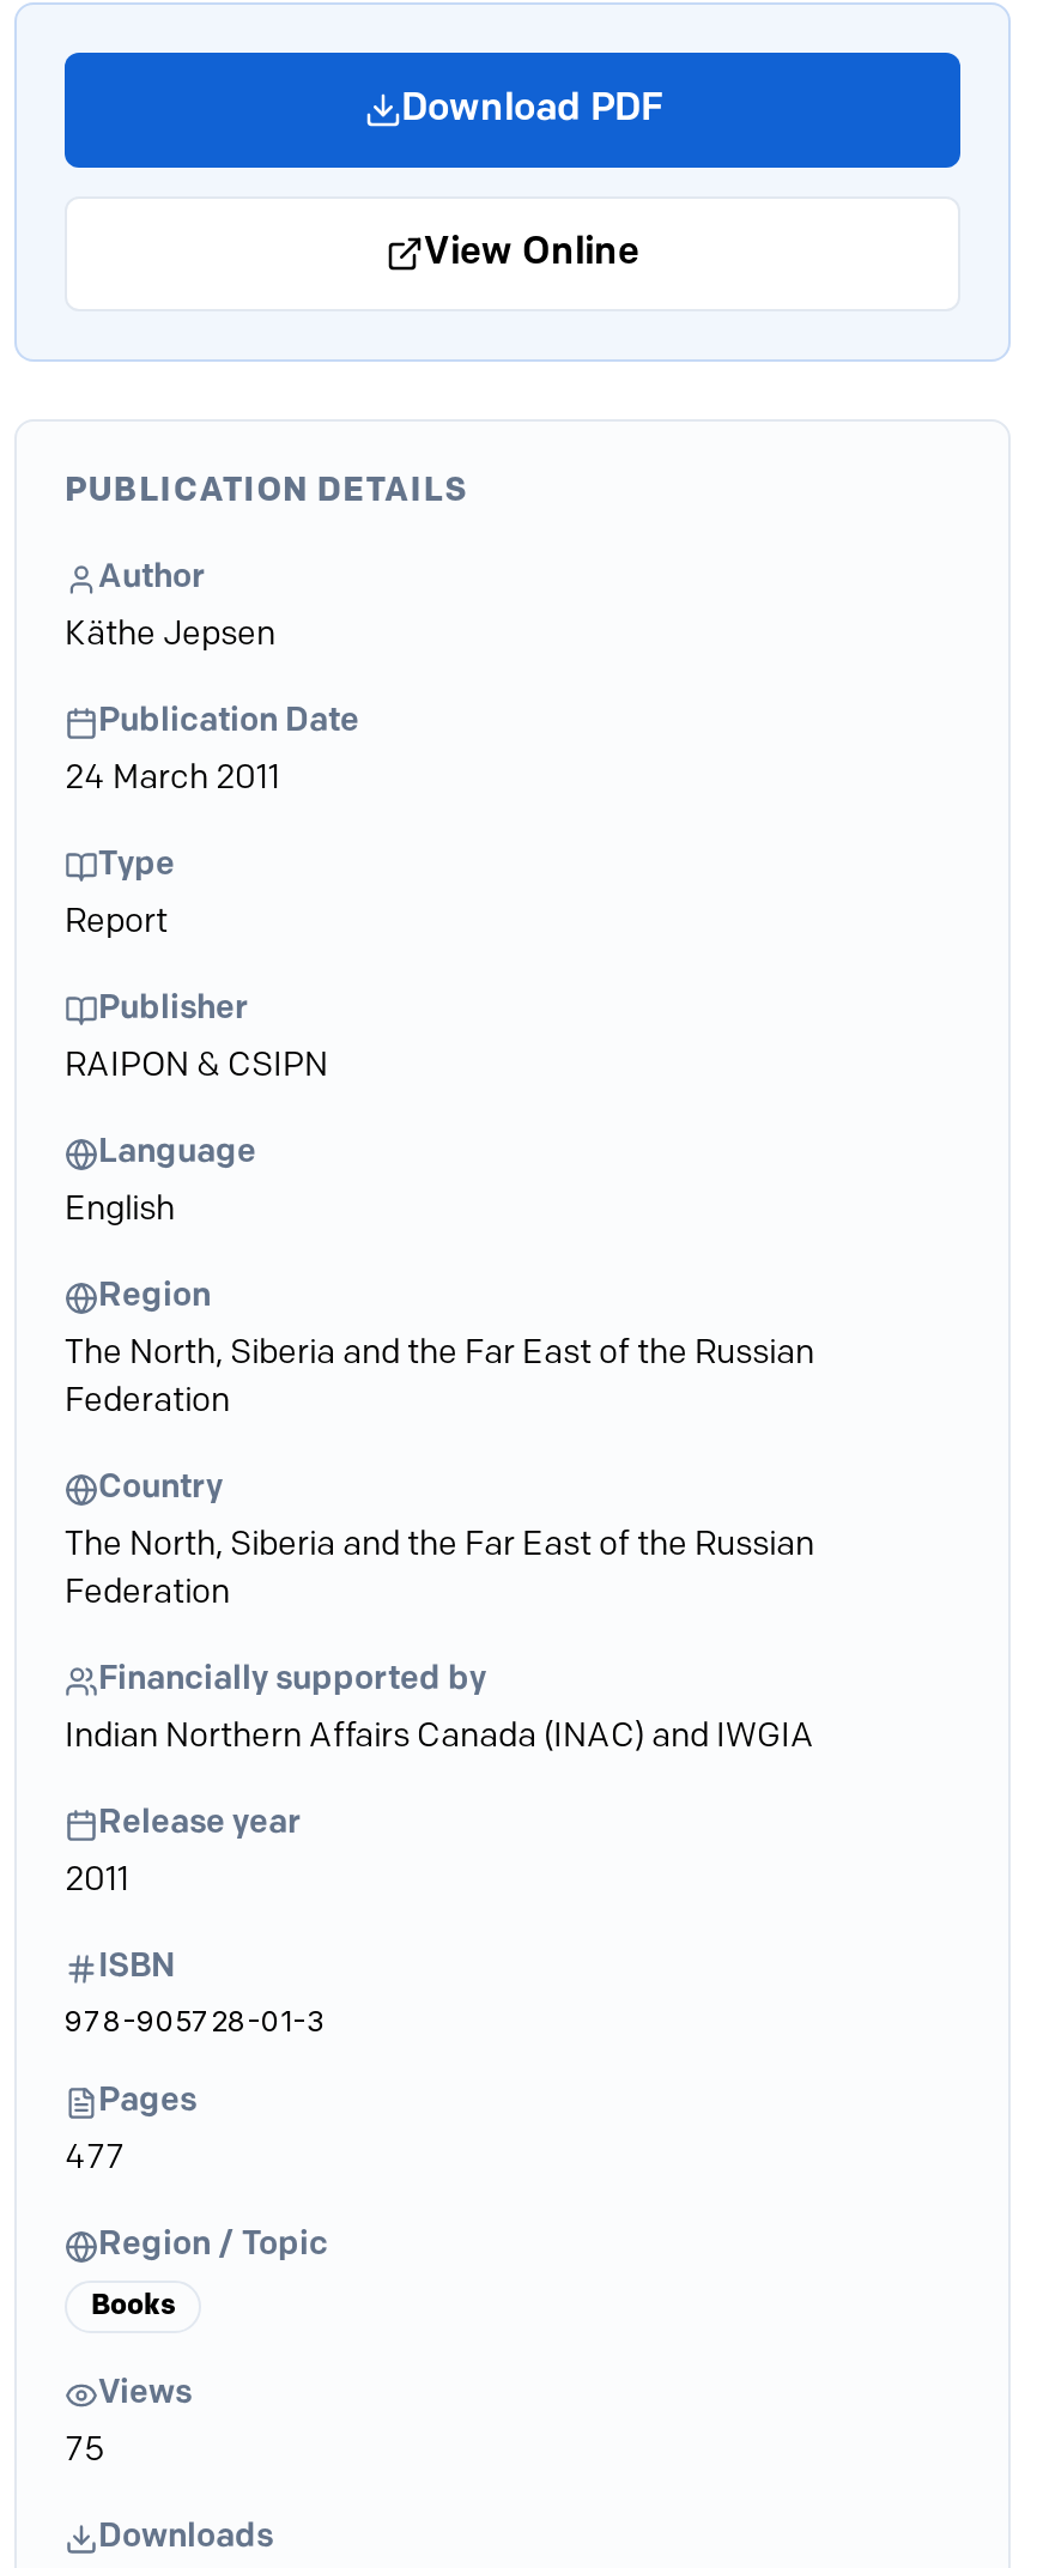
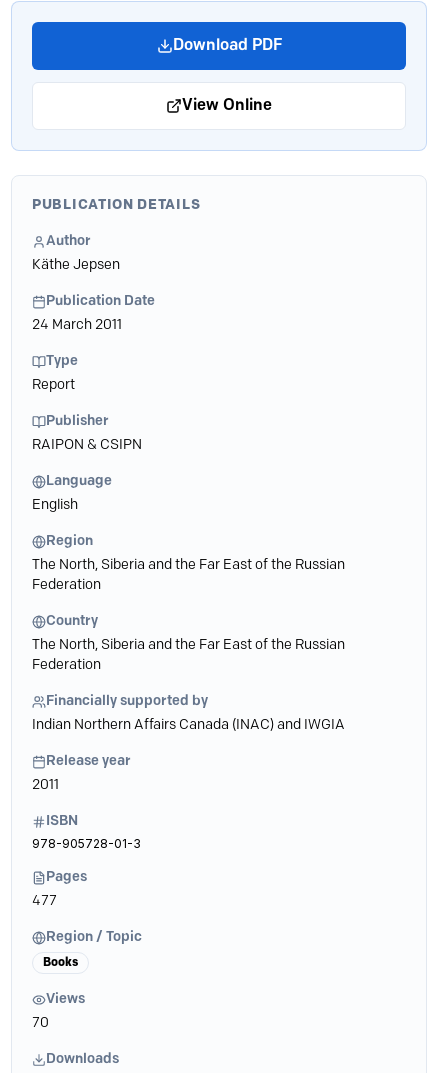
- 75
+ 70
